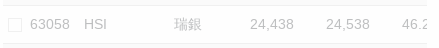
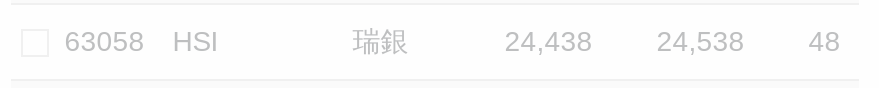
- 24,438 24,538 46.2
+ 24,438 24,538 48
